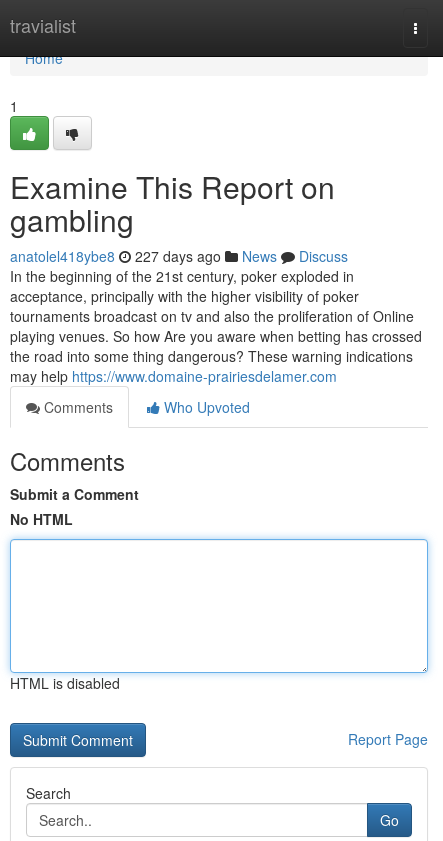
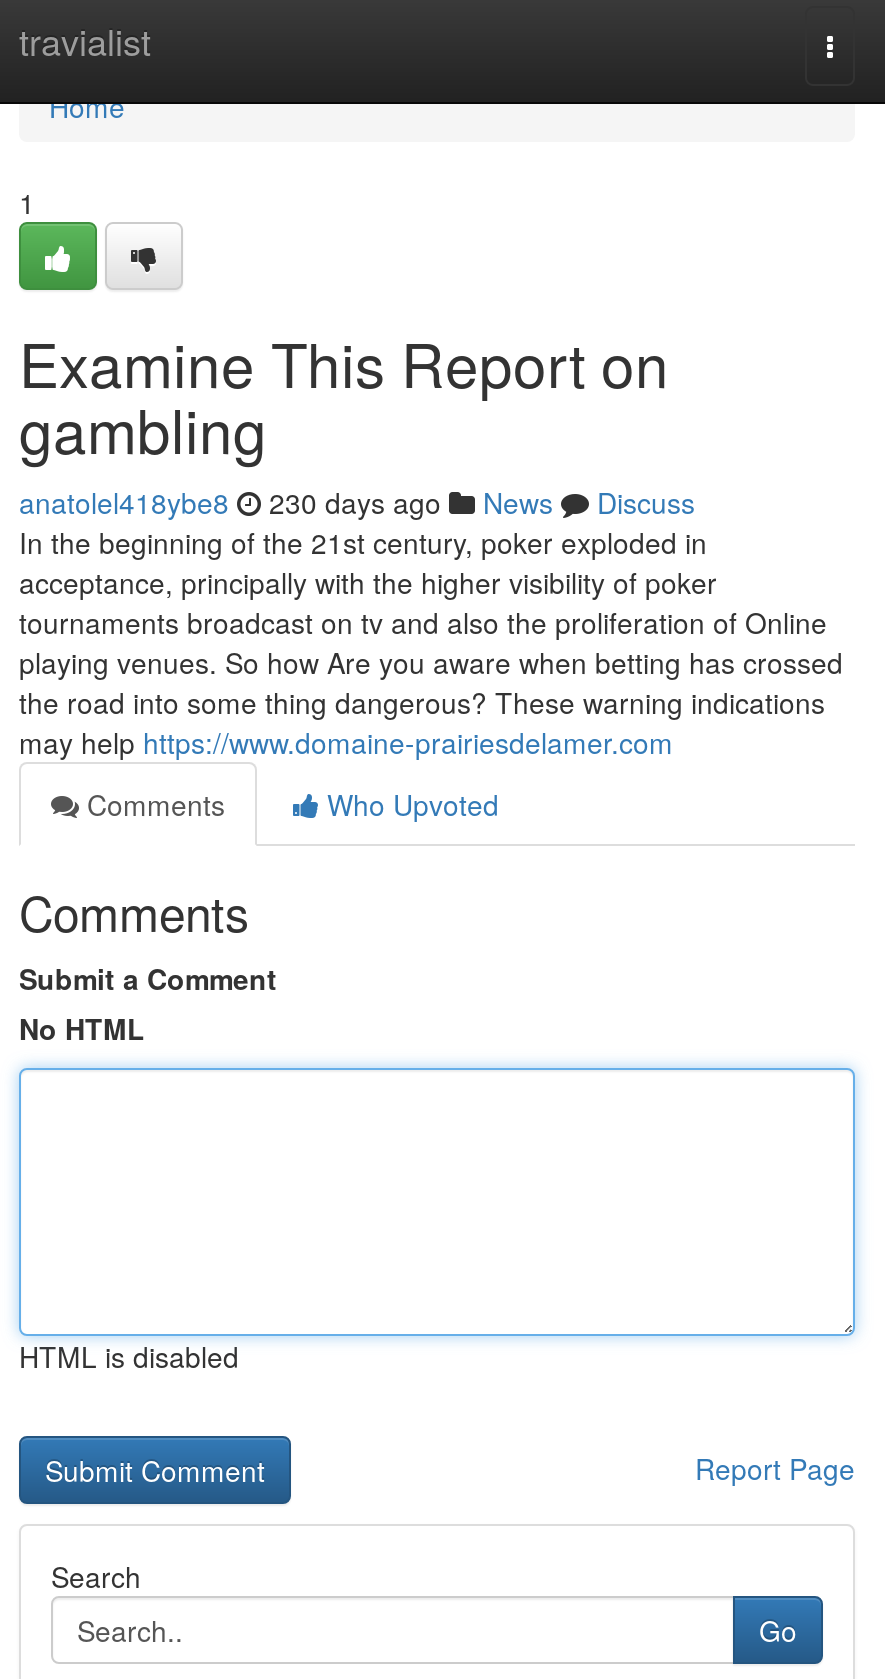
- anatolel418ybe8 227 days ago News Discuss
+ anatolel418ybe8 230 days ago News Discuss
